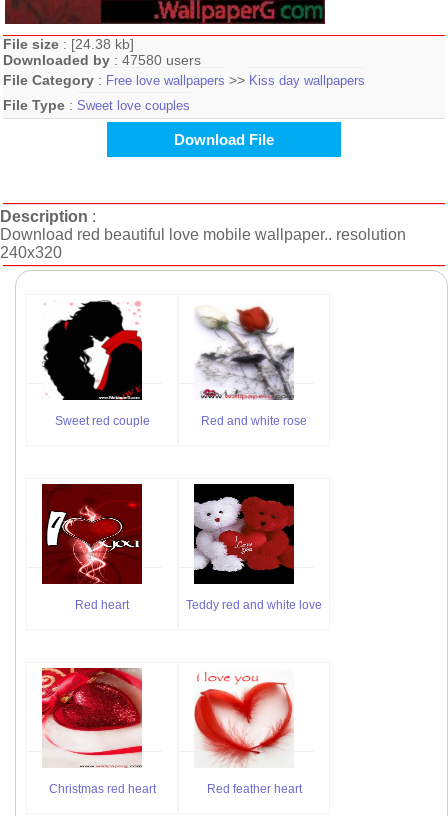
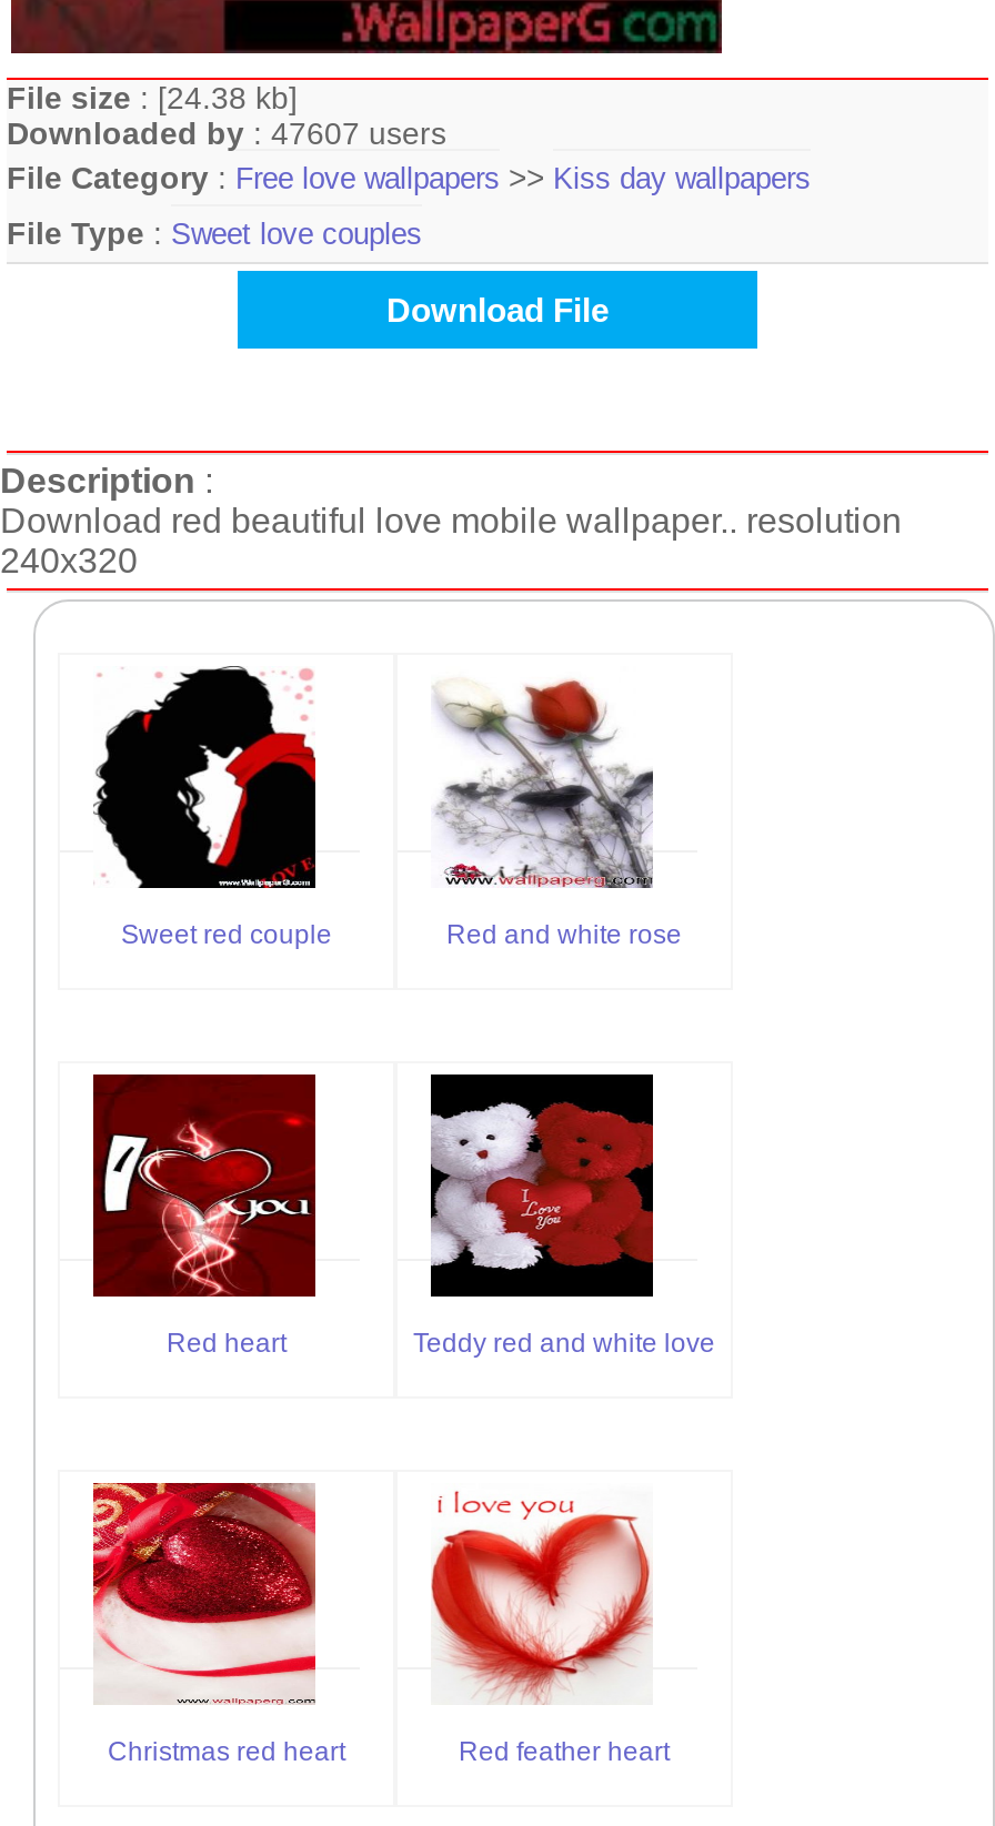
- Downloaded by: 47580 users
+ Downloaded by: 47607 users
